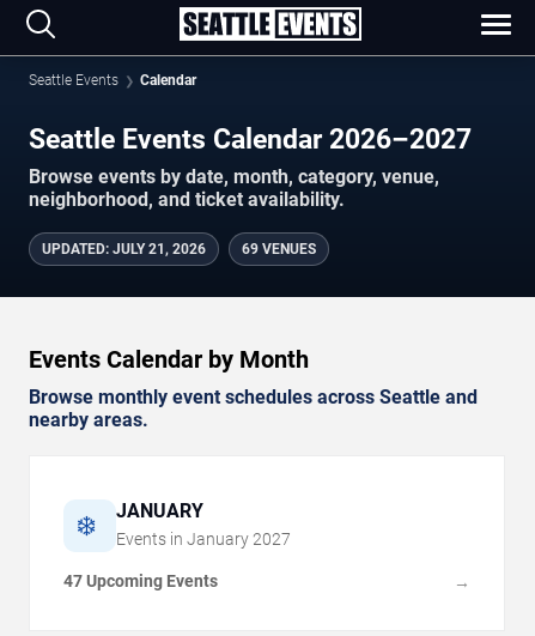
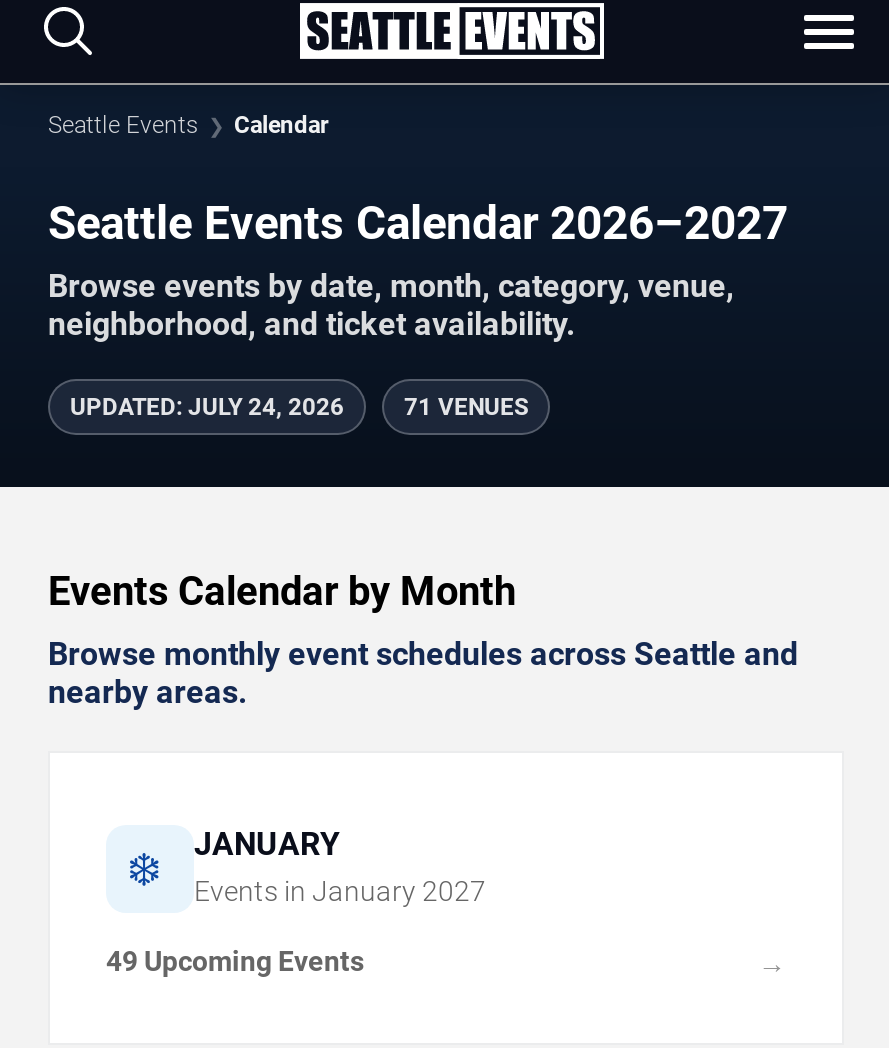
- UPDATED: JULY 21, 2026
+ UPDATED: JULY 24, 2026

- 69 VENUES
+ 71 VENUES

- 47 Upcoming Events
+ 49 Upcoming Events
